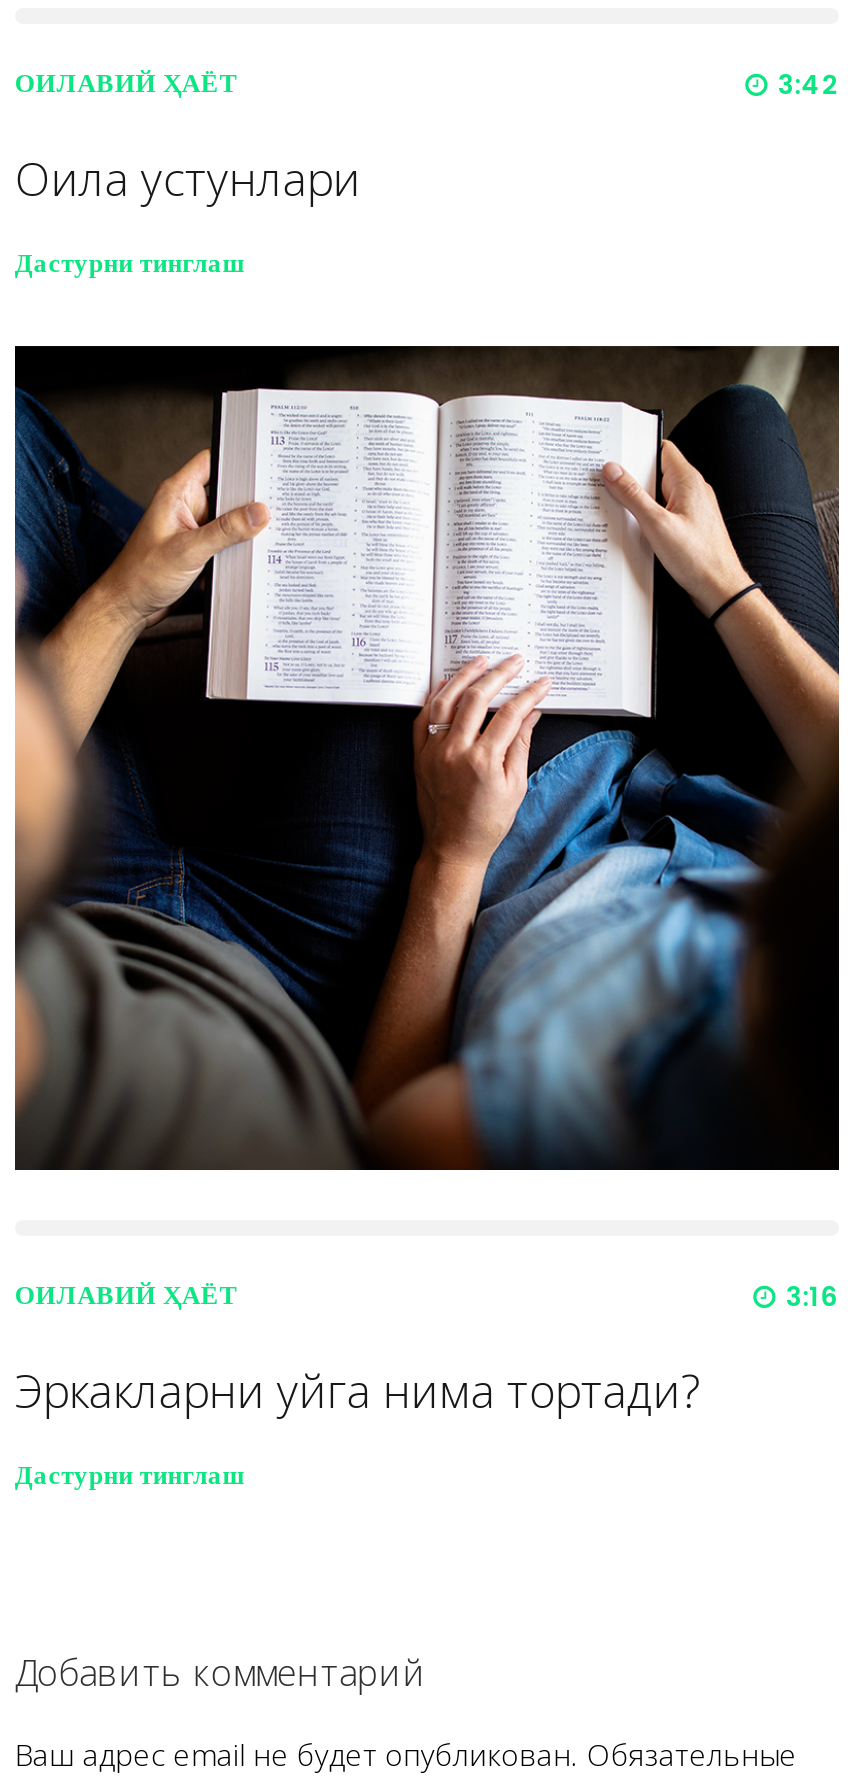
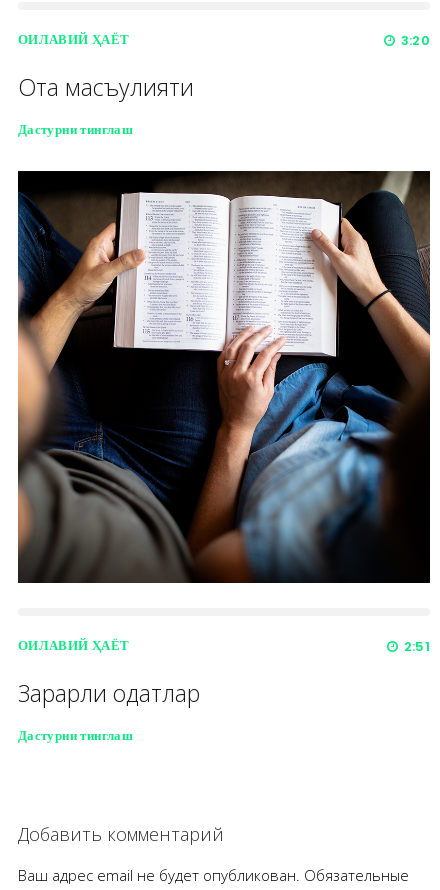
- 3:42
+ 3:20

- Оила устунлари
+ Ота масъулияти

- 3:16
+ 2:51

- Эркакларни уйга нима тортади?
+ Зарарли одатлар
